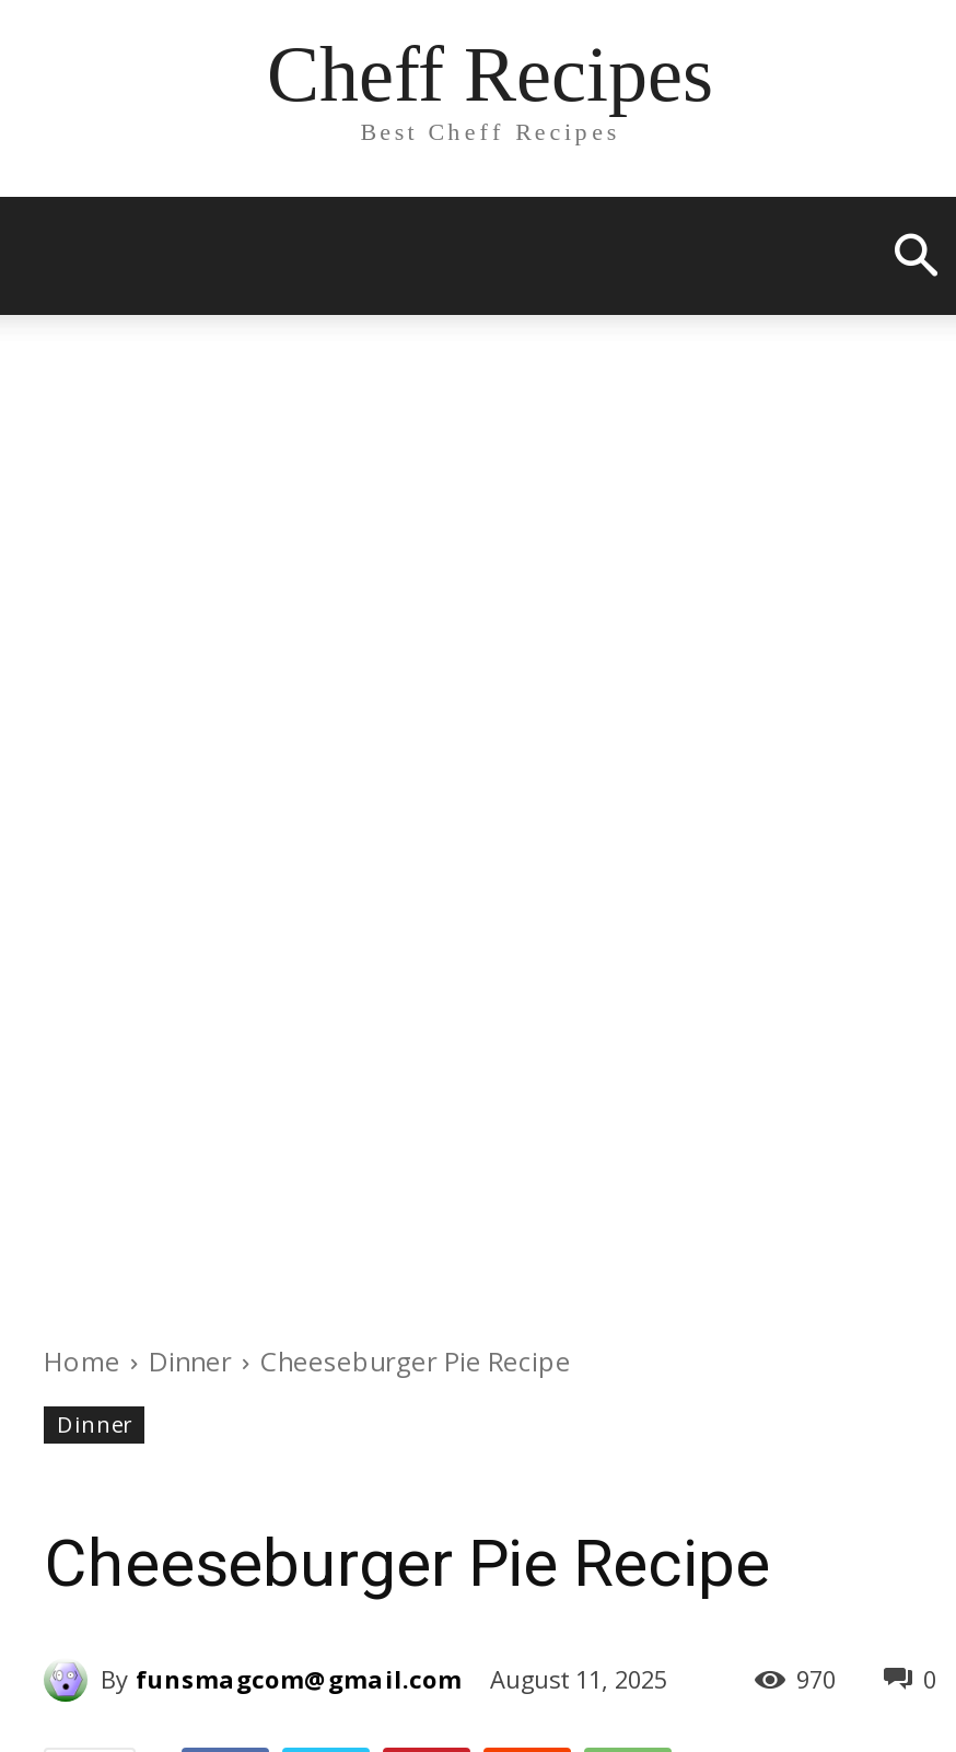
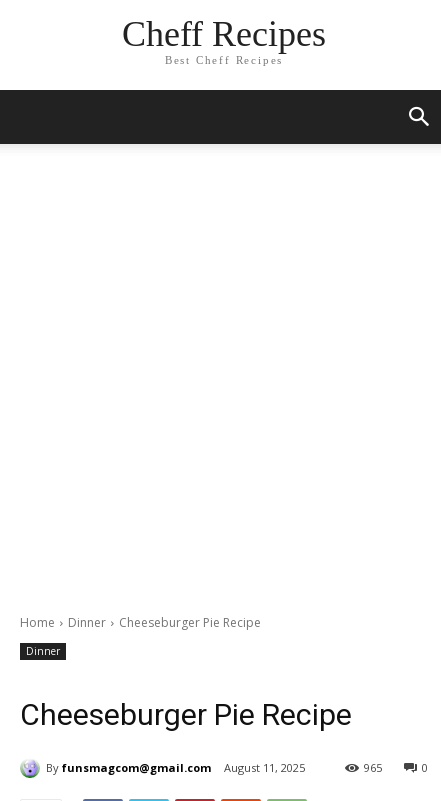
- 970
+ 965
